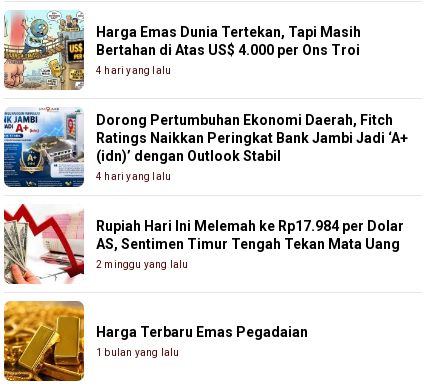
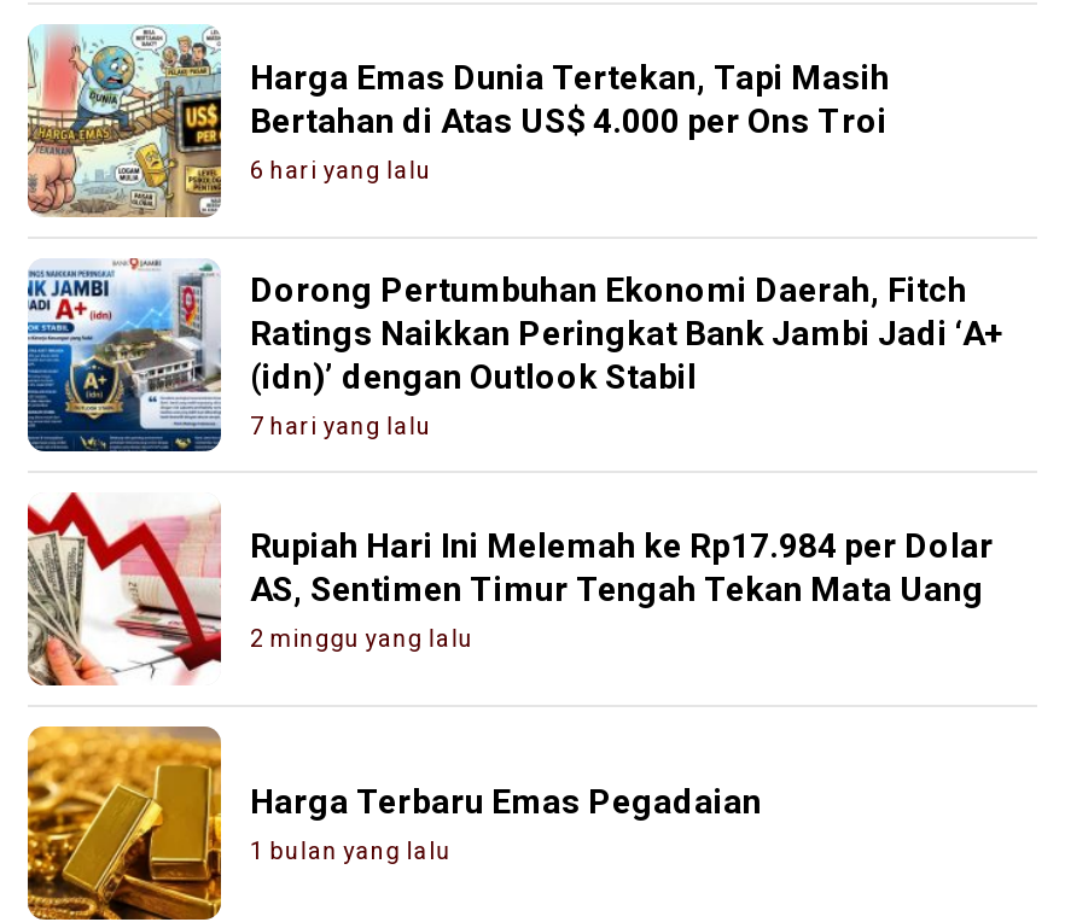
- 4 hari yang lalu
+ 6 hari yang lalu

- 4 hari yang lalu
+ 7 hari yang lalu
